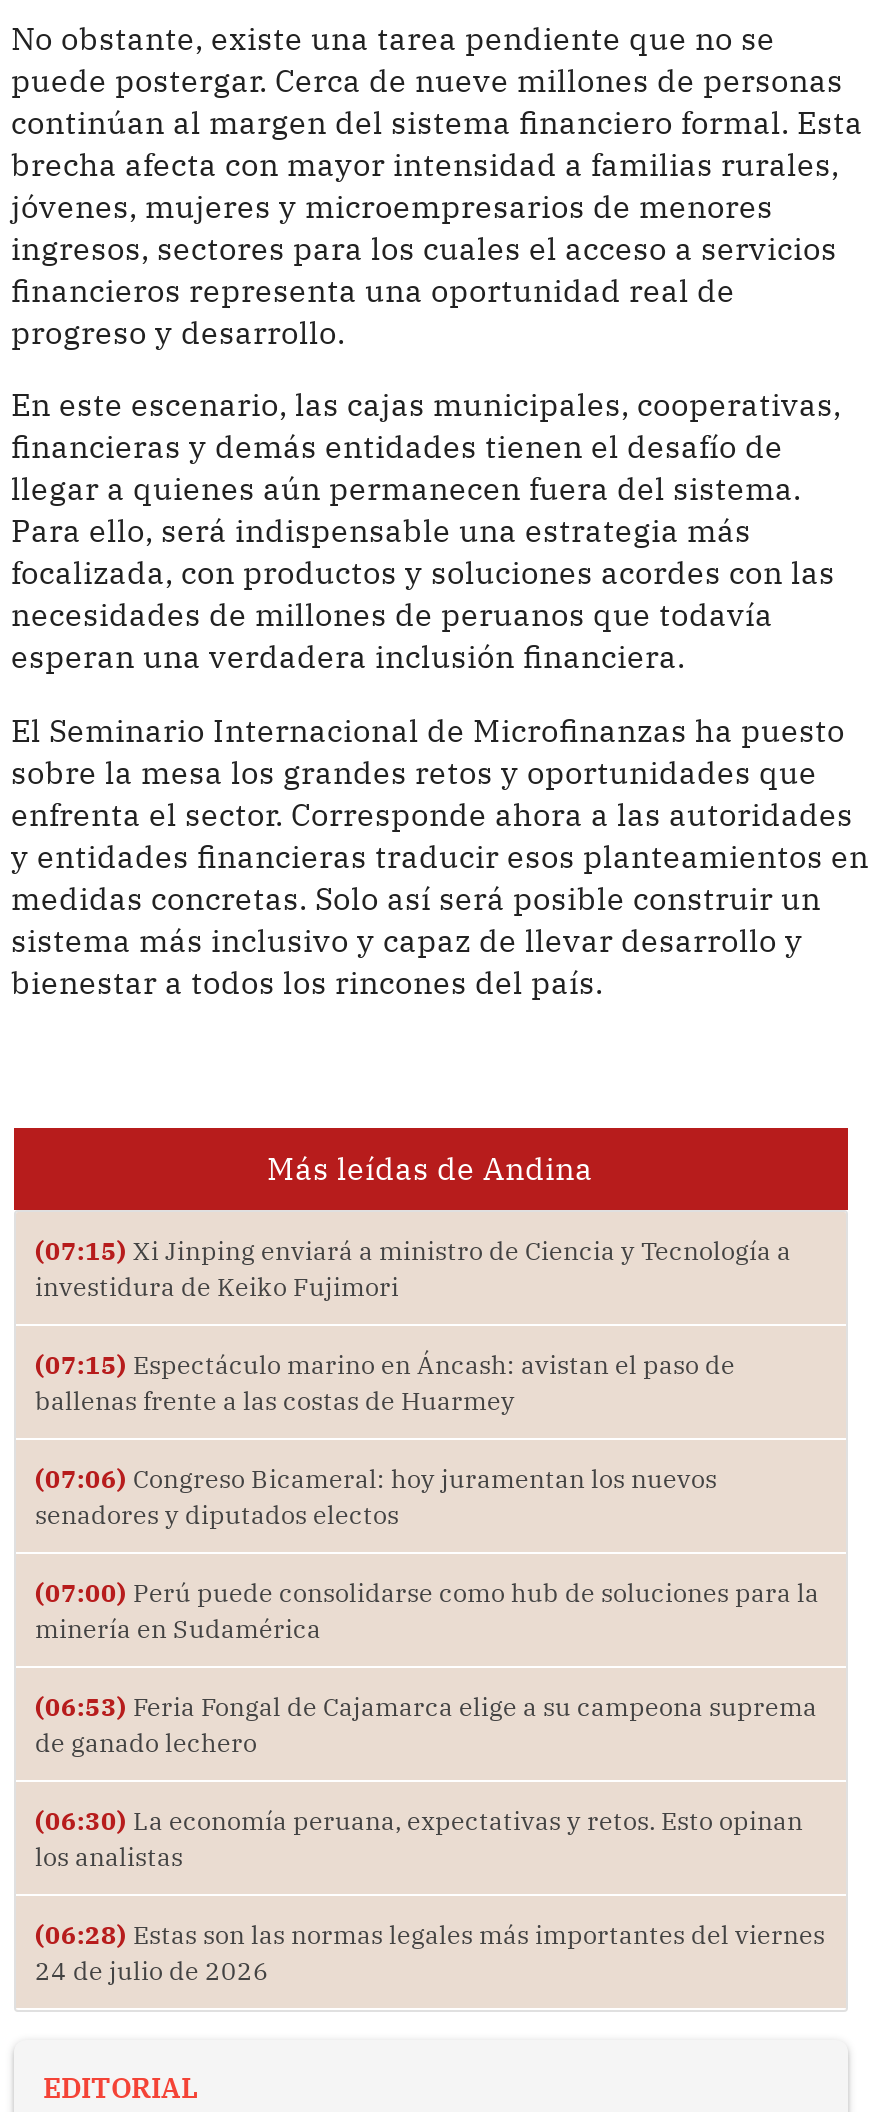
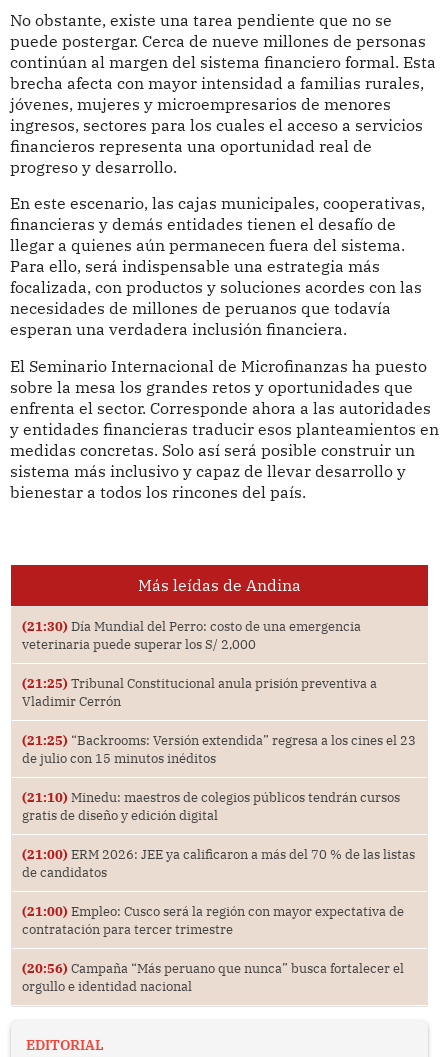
- (07:15) Xi Jinping enviará a ministro de Ciencia y Tecnología a
- investidura de Keiko Fujimori
+ (21:30) Día Mundial del Perro: costo de una emergencia
+ veterinaria puede superar los S/ 2,000

- (07:15) Espectáculo marino en Áncash: avistan el paso de
- ballenas frente a las costas de Huarmey
+ (21:25) Tribunal Constitucional anula prisión preventiva a
+ Vladimir Cerrón

- (07:06) Congreso Bicameral: hoy juramentan los nuevos
- senadores y diputados electos
+ (21:25) “Backrooms: Versión extendida” regresa a los cines el 23
+ de julio con 15 minutos inéditos

- (07:00) Perú puede consolidarse como hub de soluciones para la
- minería en Sudamérica
+ (21:10) Minedu: maestros de colegios públicos tendrán cursos
+ gratis de diseño y edición digital

- (06:53) Feria Fongal de Cajamarca elige a su campeona suprema
- de ganado lechero
+ (21:00) ERM 2026: JEE ya calificaron a más del 70 % de las listas
+ de candidatos

- (06:30) La economía peruana, expectativas y retos. Esto opinan
- los analistas
+ (21:00) Empleo: Cusco será la región con mayor expectativa de
+ contratación para tercer trimestre

- (06:28) Estas son las normas legales más importantes del viernes
- 24 de julio de 2026
+ (20:56) Campaña “Más peruano que nunca” busca fortalecer el
+ orgullo e identidad nacional
